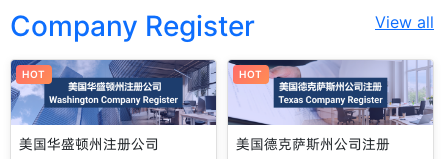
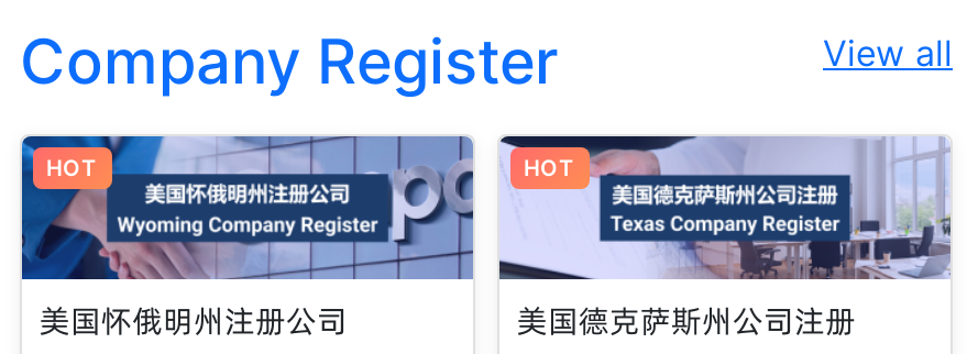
- [image]
- 美国华盛顿州注册公司
+ [image]
+ 美国怀俄明州注册公司
